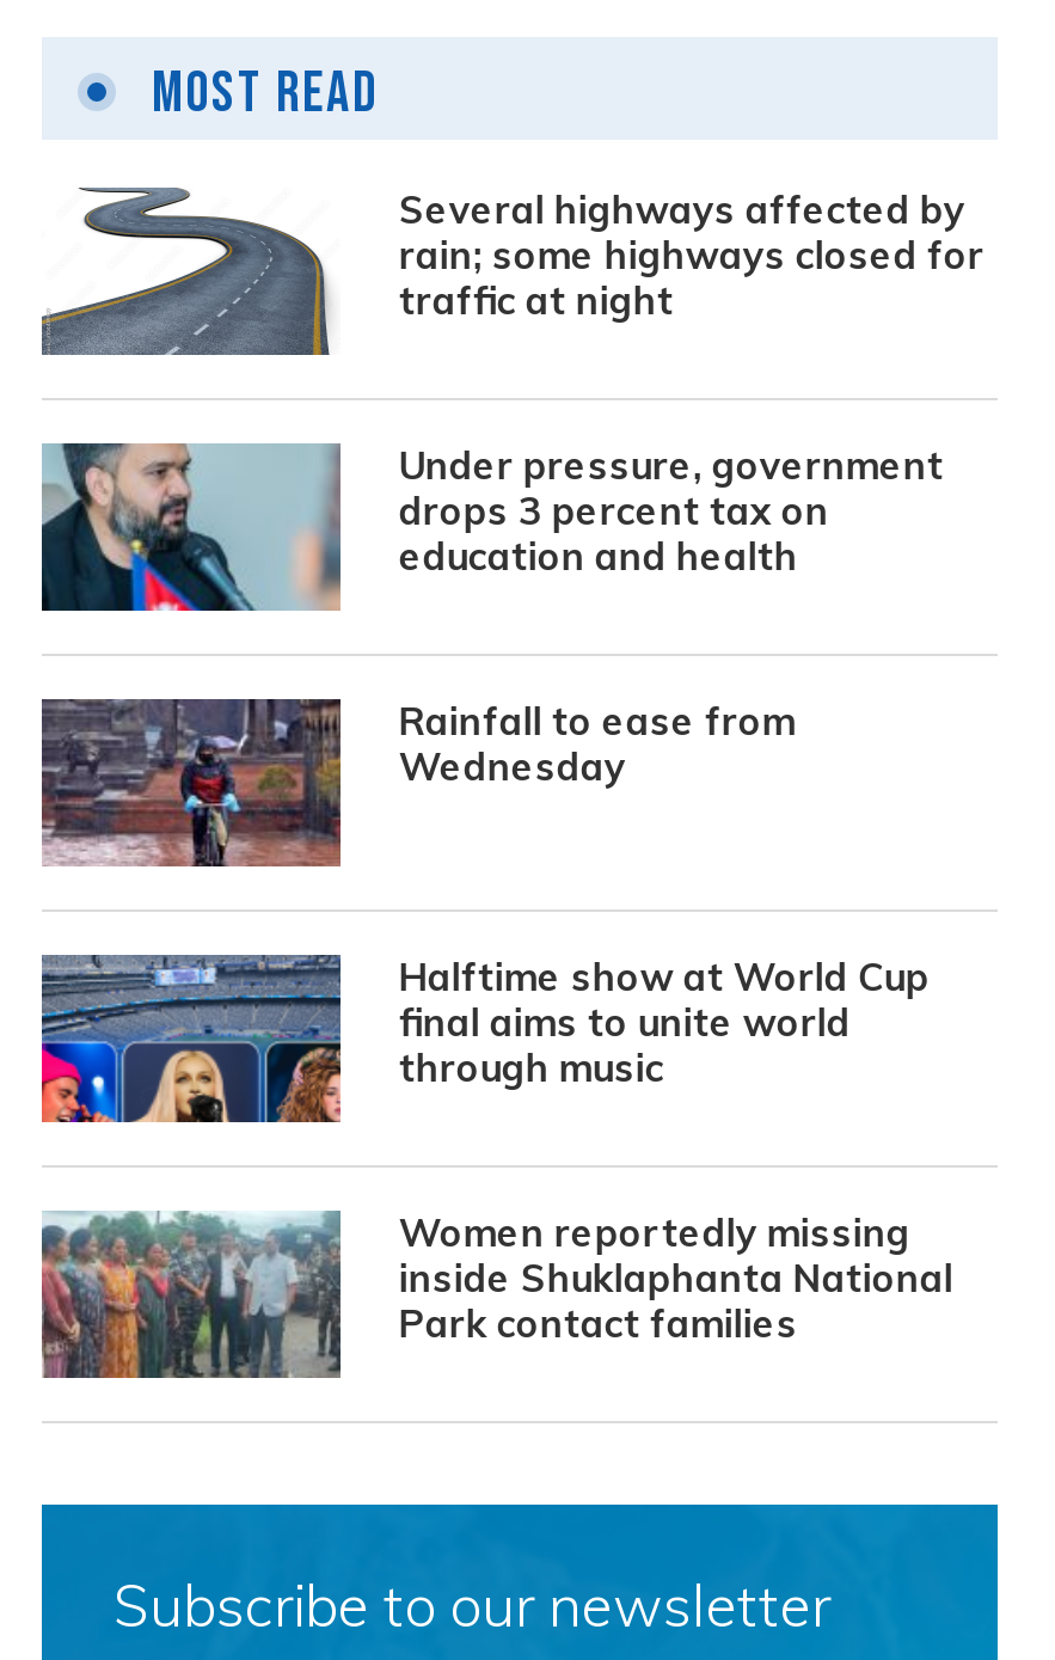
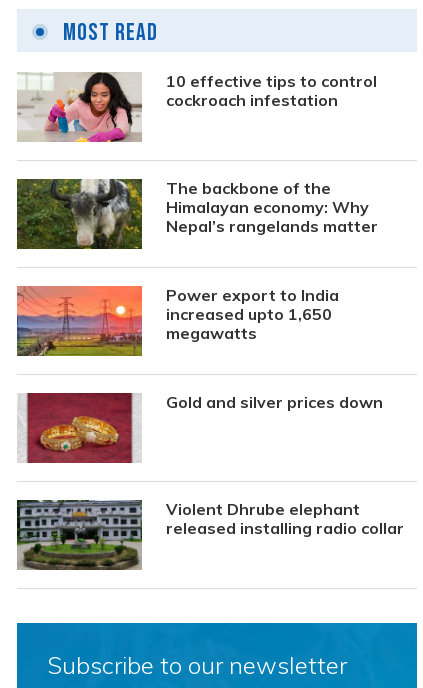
- [image]
- Several highways affected by
- rain; some highways closed for
- traffic at night
+ [image]
+ 10 effective tips to control
+ cockroach infestation

- [image]
- Under pressure, government
- drops 3 percent tax on
- education and health
+ [image]
+ The backbone of the
+ Himalayan economy: Why
+ Nepal’s rangelands matter

- [image]
- Rainfall to ease from
- Wednesday
+ [image]
+ Power export to India
+ increased upto 1,650
+ megawatts

- [image]
- Halftime show at World Cup
- final aims to unite world
- through music
+ [image]
+ Gold and silver prices down

- [image]
- Women reportedly missing
- inside Shuklaphanta National
- Park contact families
+ [image]
+ Violent Dhrube elephant
+ released installing radio collar
